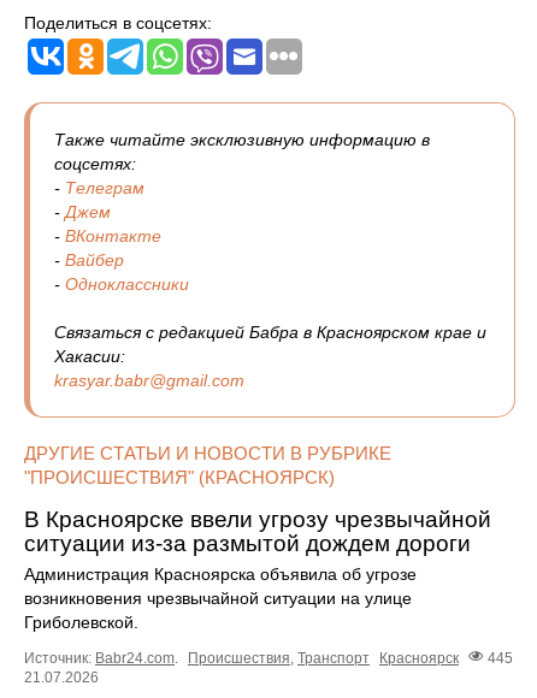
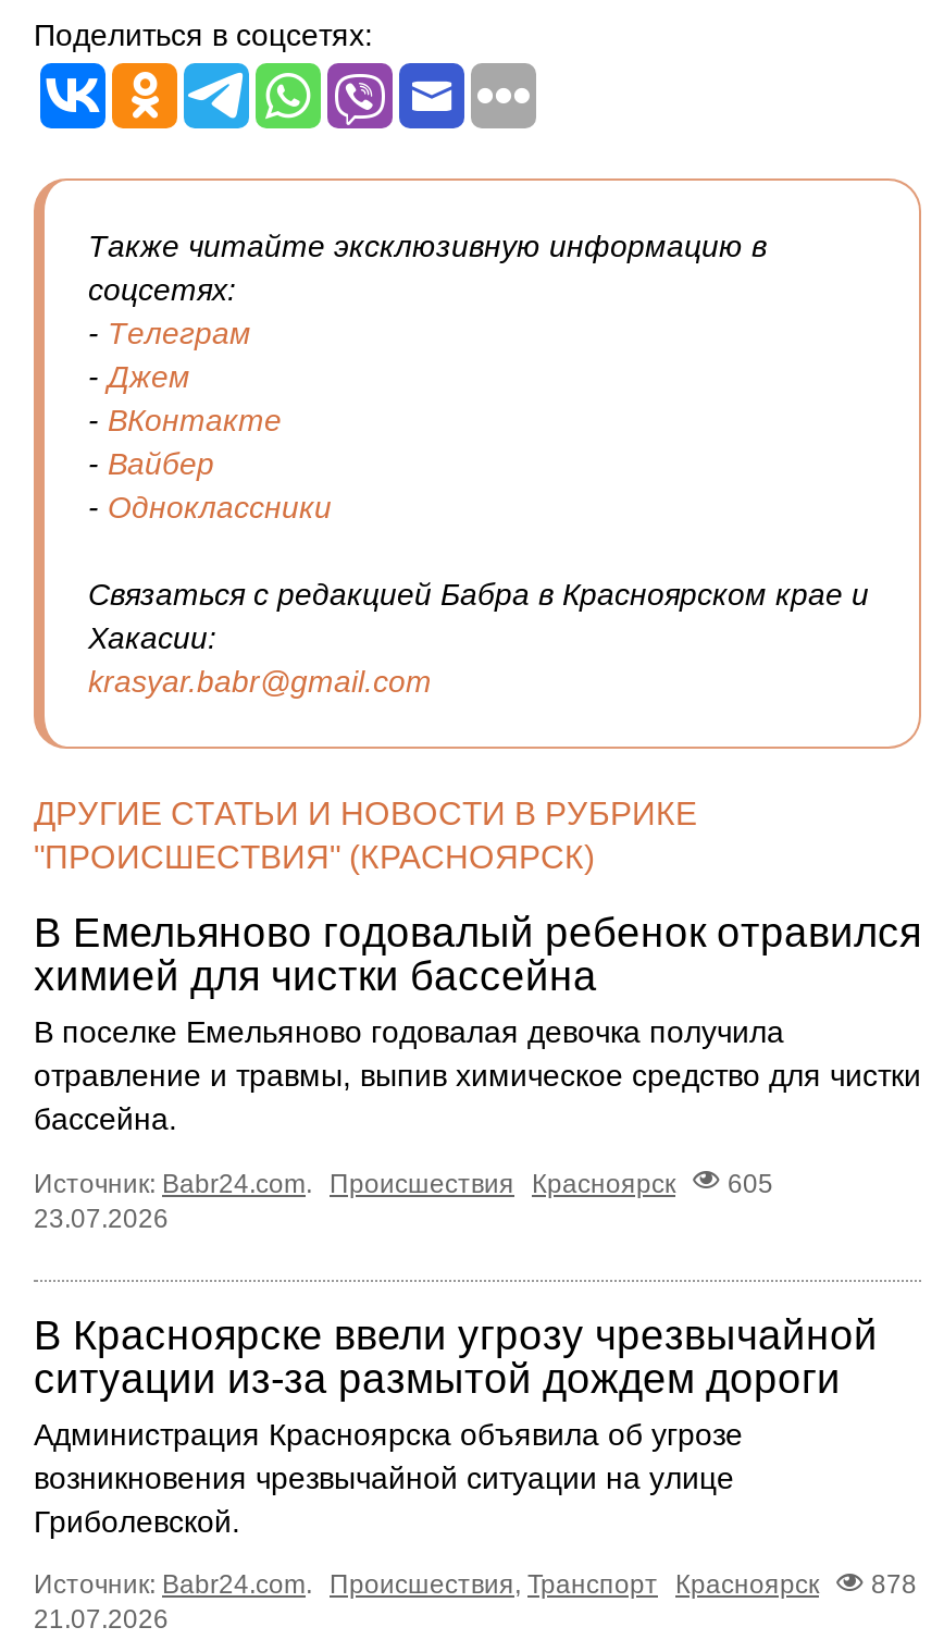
+ В Емельяново годовалый ребенок отравился
+ химией для чистки бассейна
+ В поселке Емельяново годовалая девочка получила
+ отравление и травмы, выпив химическое средство для чистки
+ бассейна.
+ Источник: Babr24.com. Происшествия Красноярск
+ 605
+ 23.07.2026

- Источник: Babr24.com. Происшествия, Транспорт Красноярск 445
+ Источник: Babr24.com. Происшествия, Транспорт Красноярск 878
